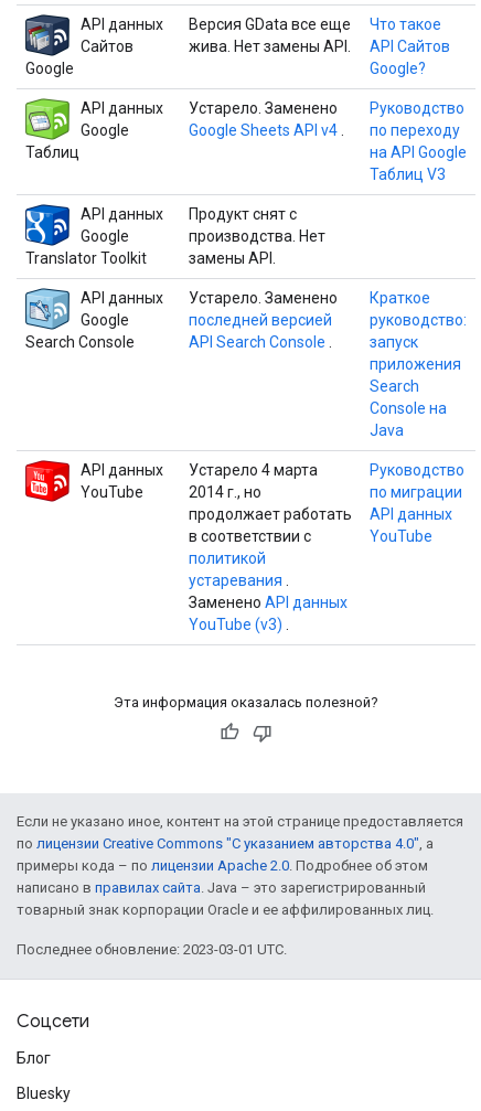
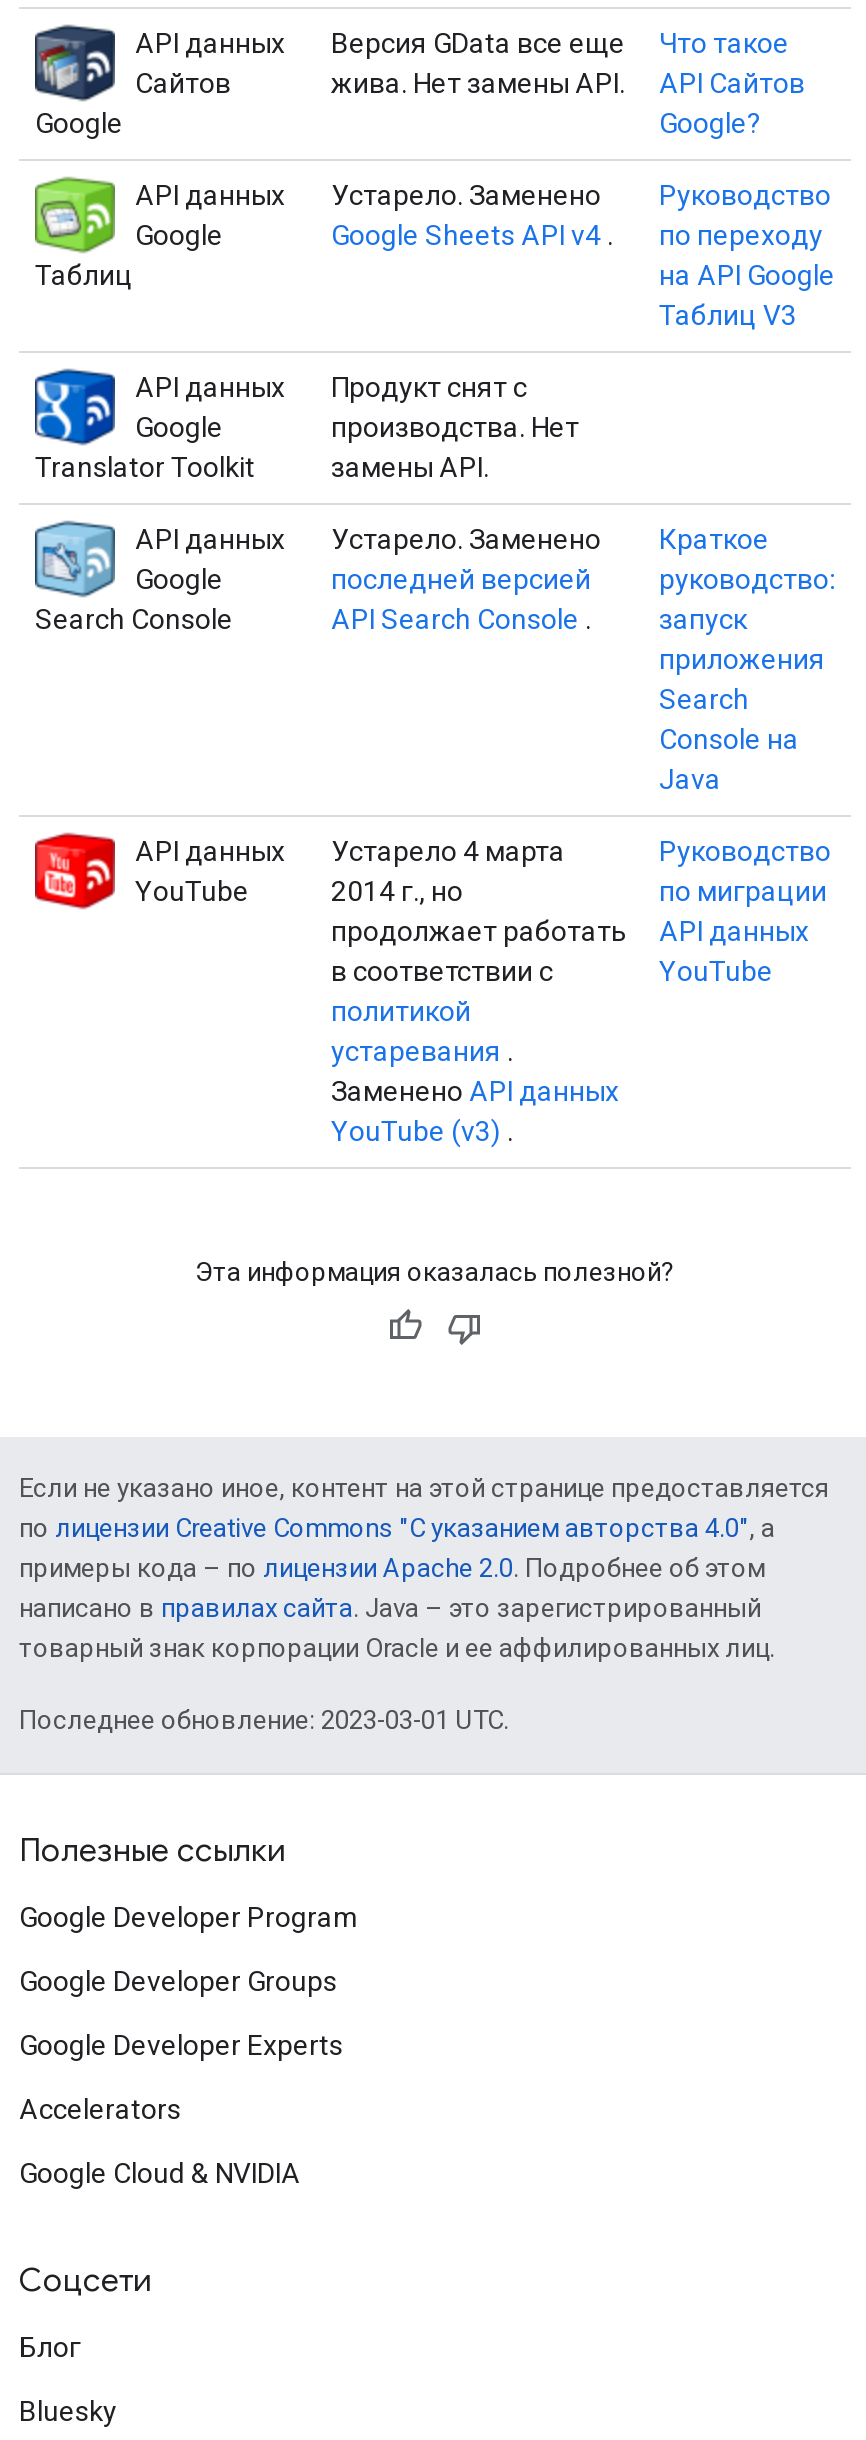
+ Полезные ссылки
+ Google Developer Program
+ Google Developer Groups
+ Google Developer Experts
+ Accelerators
+ Google Cloud & NVIDIA
